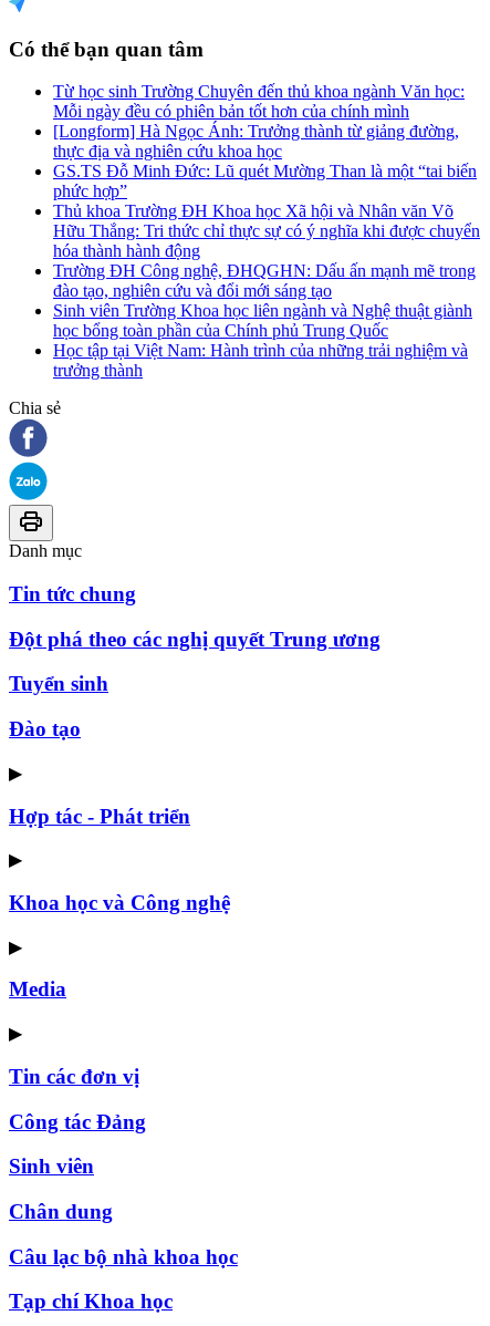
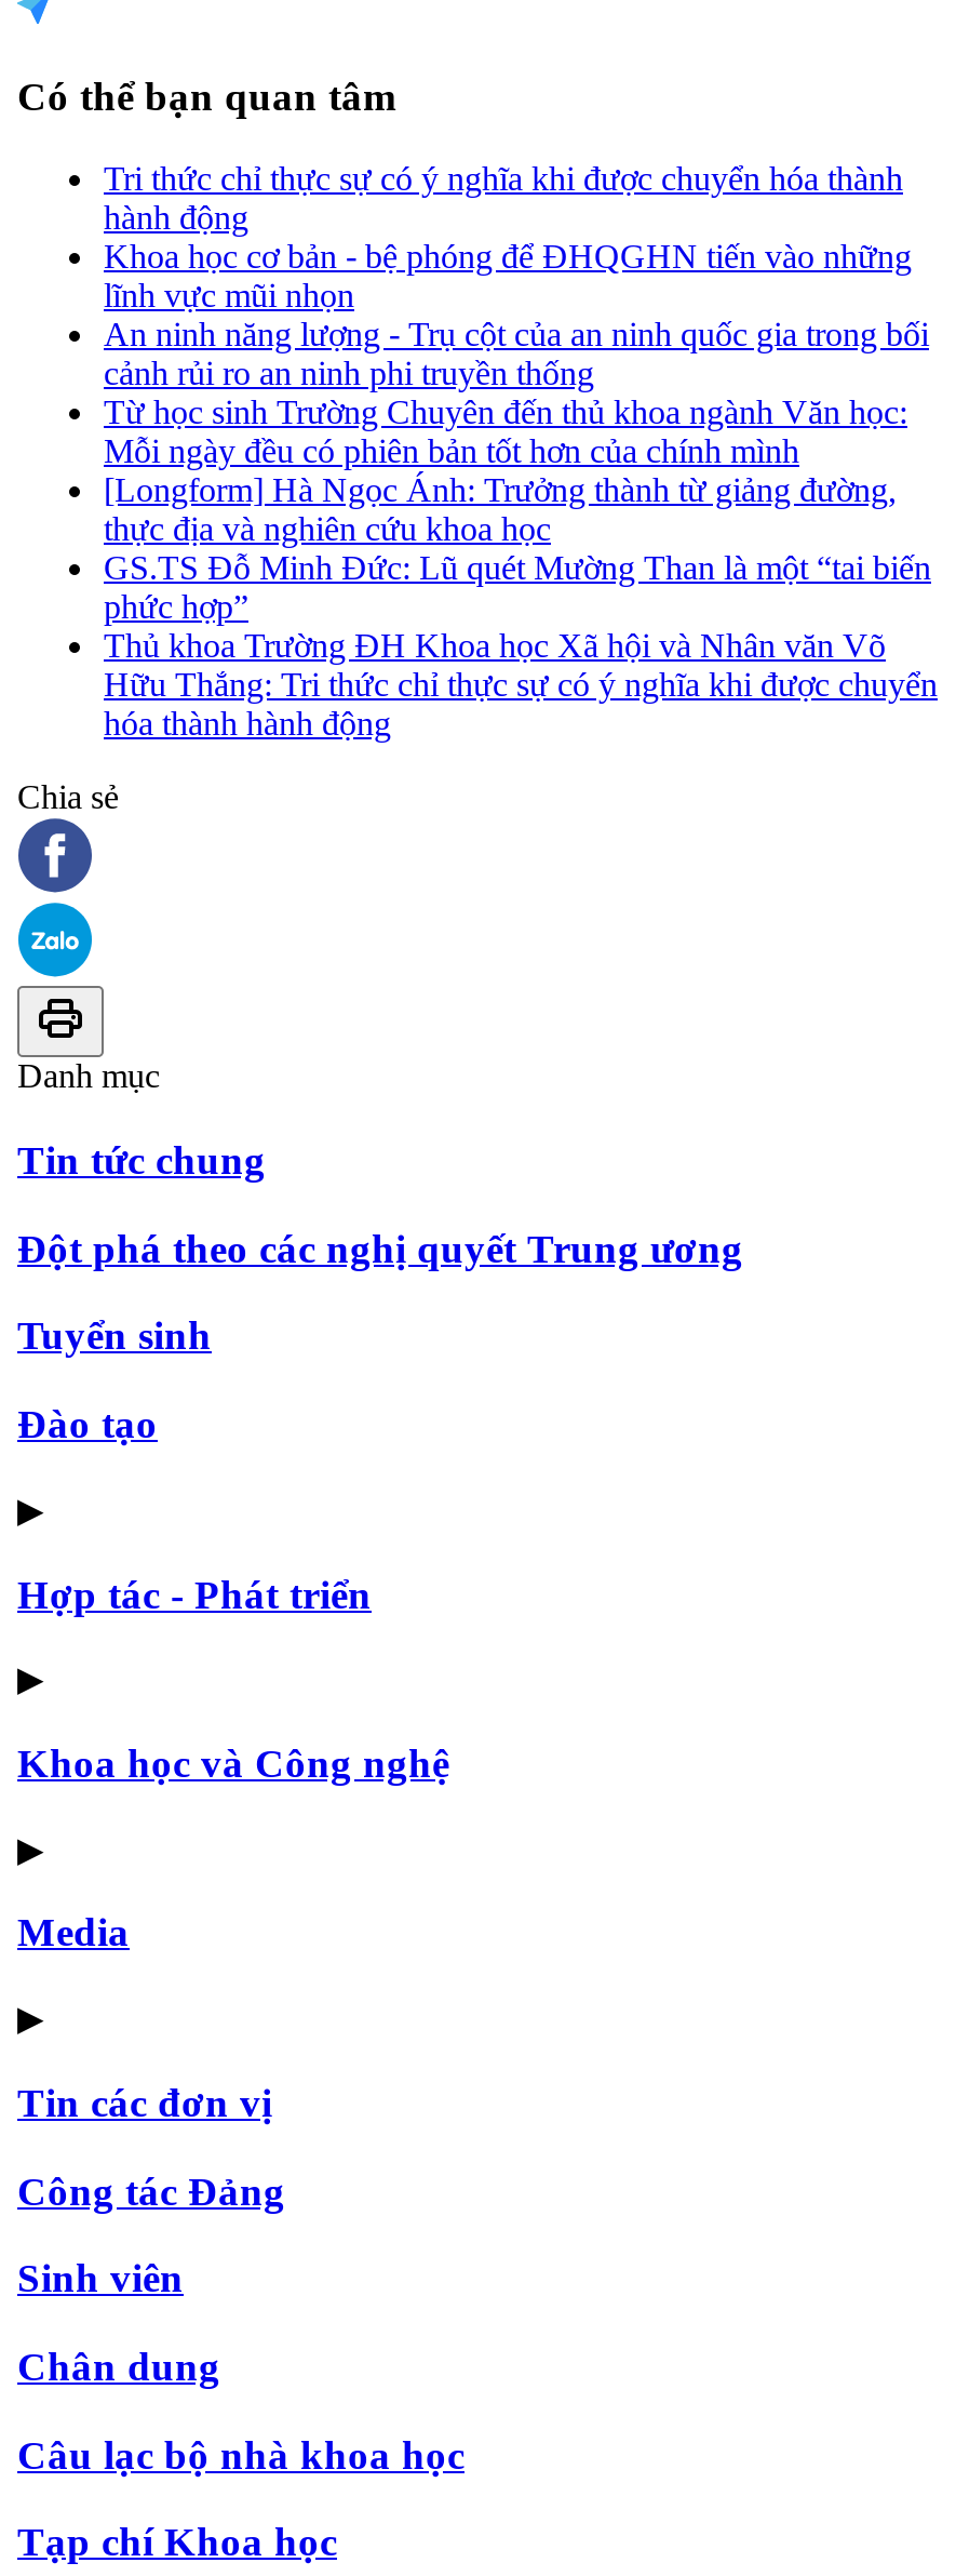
+ Tri thức chỉ thực sự có ý nghĩa khi được chuyển hóa thành
+ hành động
+ Khoa học cơ bản - bệ phóng để ĐHQGHN tiến vào những
+ lĩnh vực mũi nhọn
+ An ninh năng lượng - Trụ cột của an ninh quốc gia trong bối
+ cảnh rủi ro an ninh phi truyền thống

moved down: Từ học sinh Trường Chuyên đến thủ khoa ngành Văn học: | Mỗi ngày đều có phiên bản tốt hơn của chính mình | [Longform] Hà Ngọc Ánh: Trưởng thành từ giảng đường, | ... | Hữu Thắng: Tri thức chỉ thực sự có ý nghĩa khi được chuyển | hóa thành hành động

- Trường ĐH Công nghệ, ĐHQGHN: Dấu ấn mạnh mẽ trong
- đào tạo, nghiên cứu và đổi mới sáng tạo
- Sinh viên Trường Khoa học liên ngành và Nghệ thuật giành
- học bổng toàn phần của Chính phủ Trung Quốc
- Học tập tại Việt Nam: Hành trình của những trải nghiệm và
- trưởng thành
